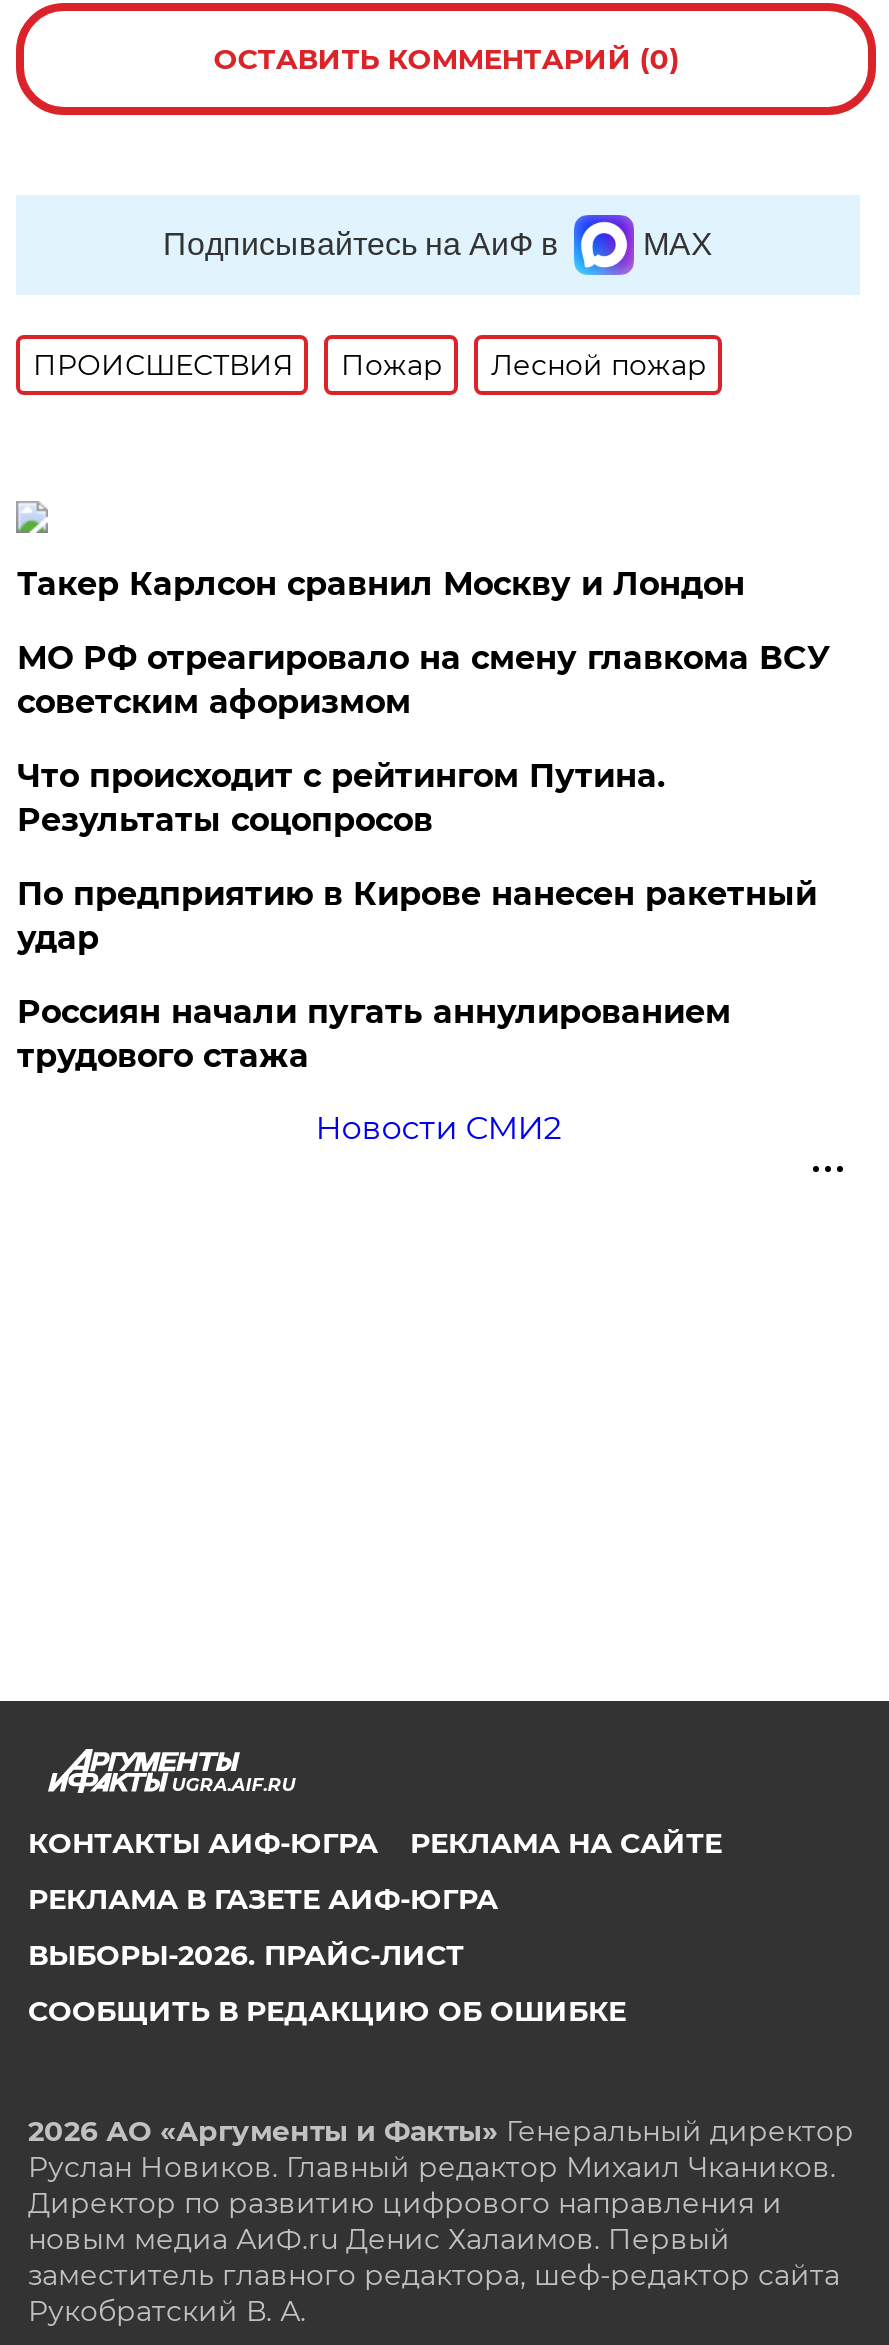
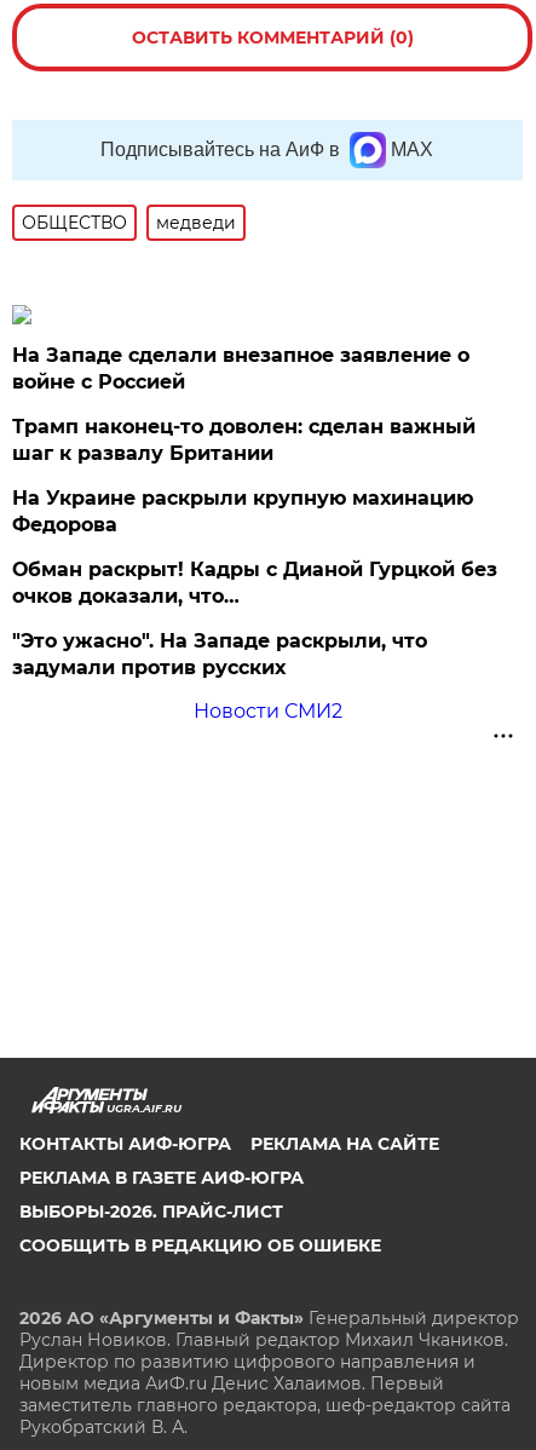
- ПРОИСШЕСТВИЯ
- Пожар
- Лесной пожар
+ ОБЩЕСТВО
+ медведи

- Такер Карлсон сравнил Москву и Лондон
+ На Западе сделали внезапное заявление о
+ войне с Россией

- МО РФ отреагировало на смену главкома ВСУ
- советским афоризмом
+ Трамп наконец-то доволен: сделан важный
+ шаг к развалу Британии

- Что происходит с рейтингом Путина.
- Результаты соцопросов
+ На Украине раскрыли крупную махинацию
+ Федорова

- По предприятию в Кирове нанесен ракетный
- удар
+ Обман раскрыт! Кадры с Дианой Гурцкой без
+ очков доказали, что…

- Россиян начали пугать аннулированием
- трудового стажа
+ "Это ужасно". На Западе раскрыли, что
+ задумали против русских
